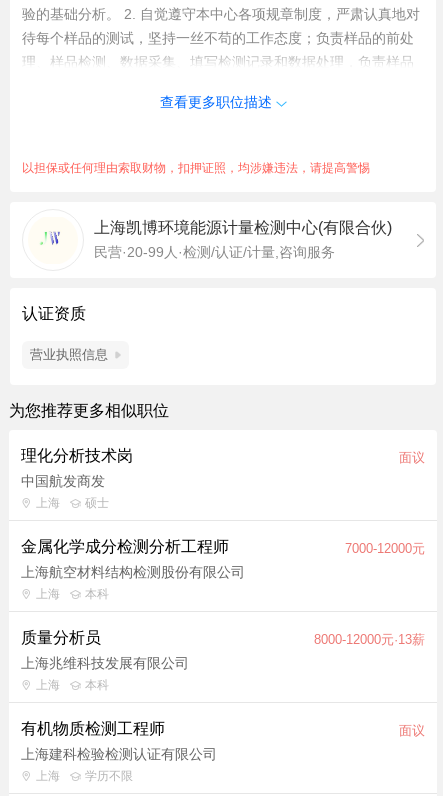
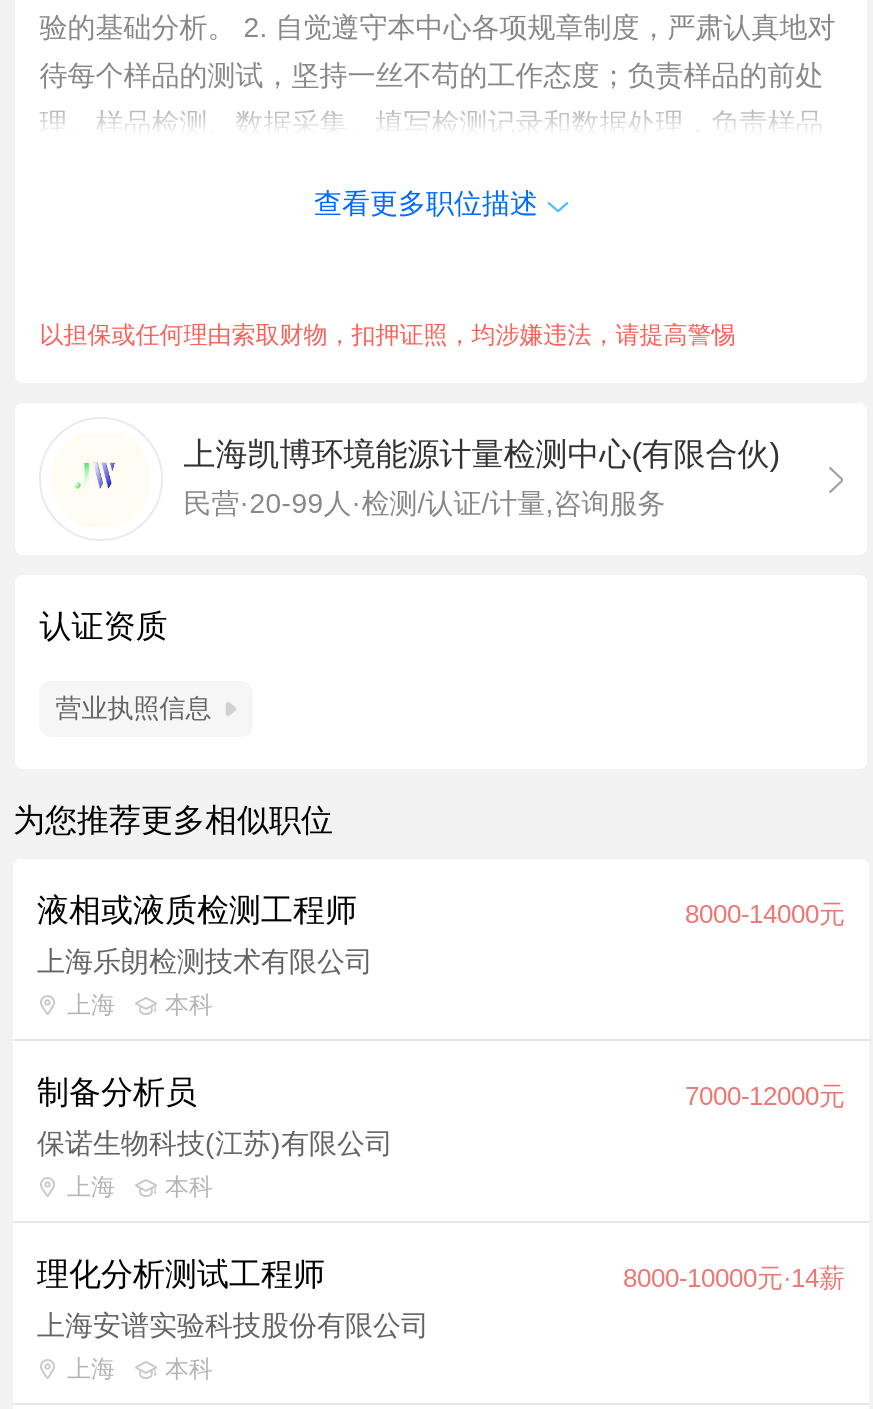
- 理化分析技术岗
- 面议
- 中国航发商发
- 上海
- 硕士
- 金属化学成分检测分析工程师
- 7000-12000元
- 上海航空材料结构检测股份有限公司
+ 液相或液质检测工程师
+ 8000-14000元
+ 上海乐朗检测技术有限公司

- 质量分析员
- 8000-12000元·13薪
+ 制备分析员
+ 7000-12000元

- 上海兆维科技发展有限公司
+ 保诺生物科技(江苏)有限公司

- 有机物质检测工程师
- 面议
+ 理化分析测试工程师
+ 8000-10000元·14薪

- 上海建科检验检测认证有限公司
+ 上海安谱实验科技股份有限公司

- 学历不限
+ 本科
